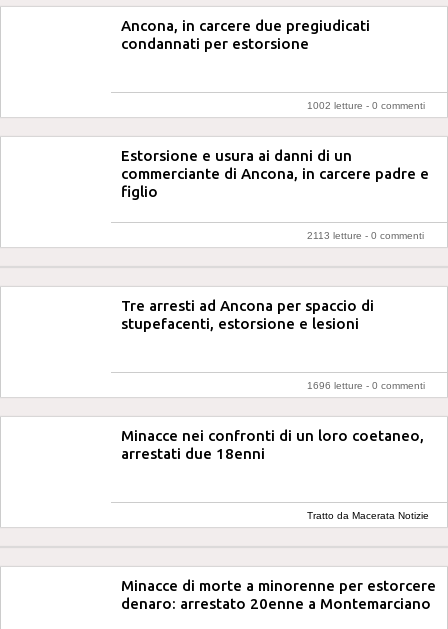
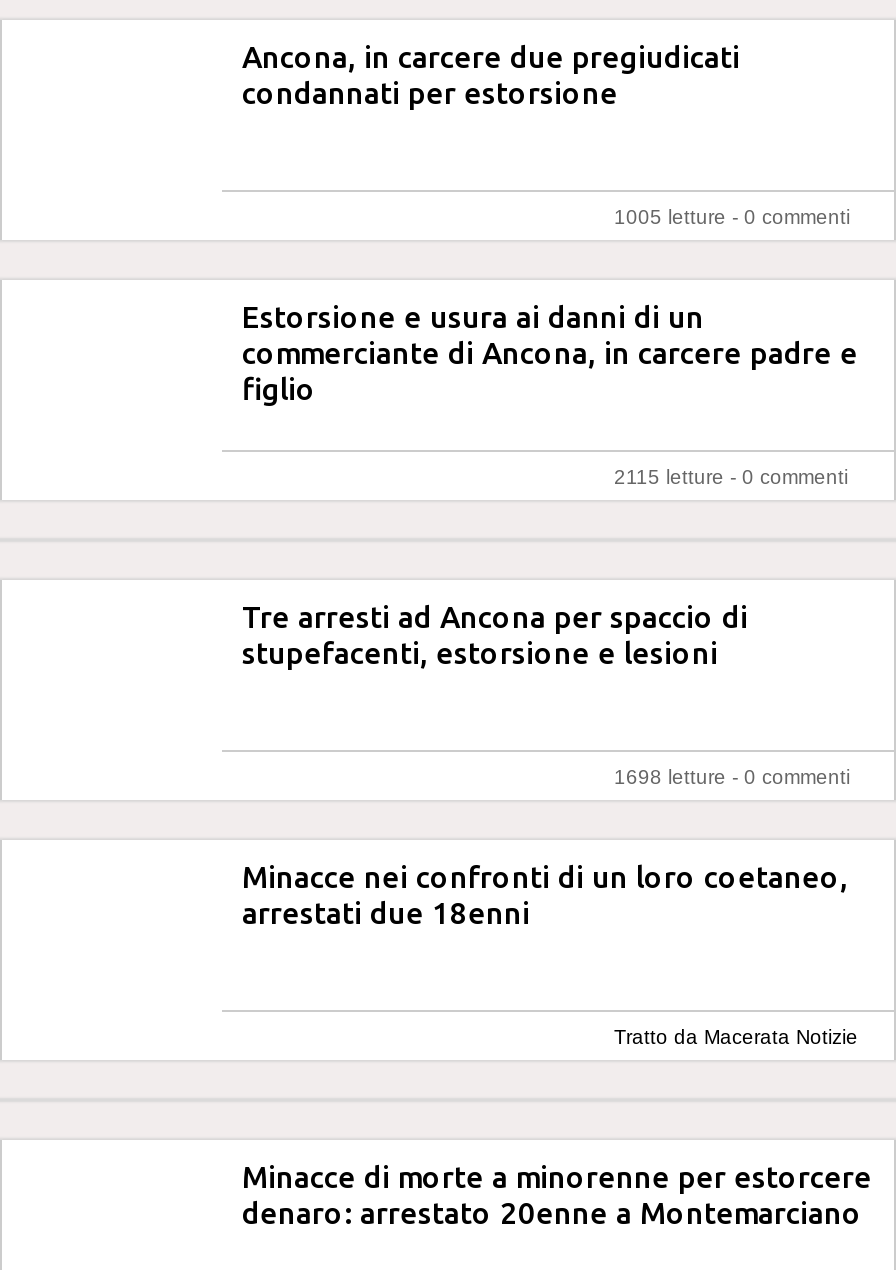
- 1002 letture - 0 commenti
+ 1005 letture - 0 commenti

- 2113 letture - 0 commenti
+ 2115 letture - 0 commenti

- 1696 letture - 0 commenti
+ 1698 letture - 0 commenti
